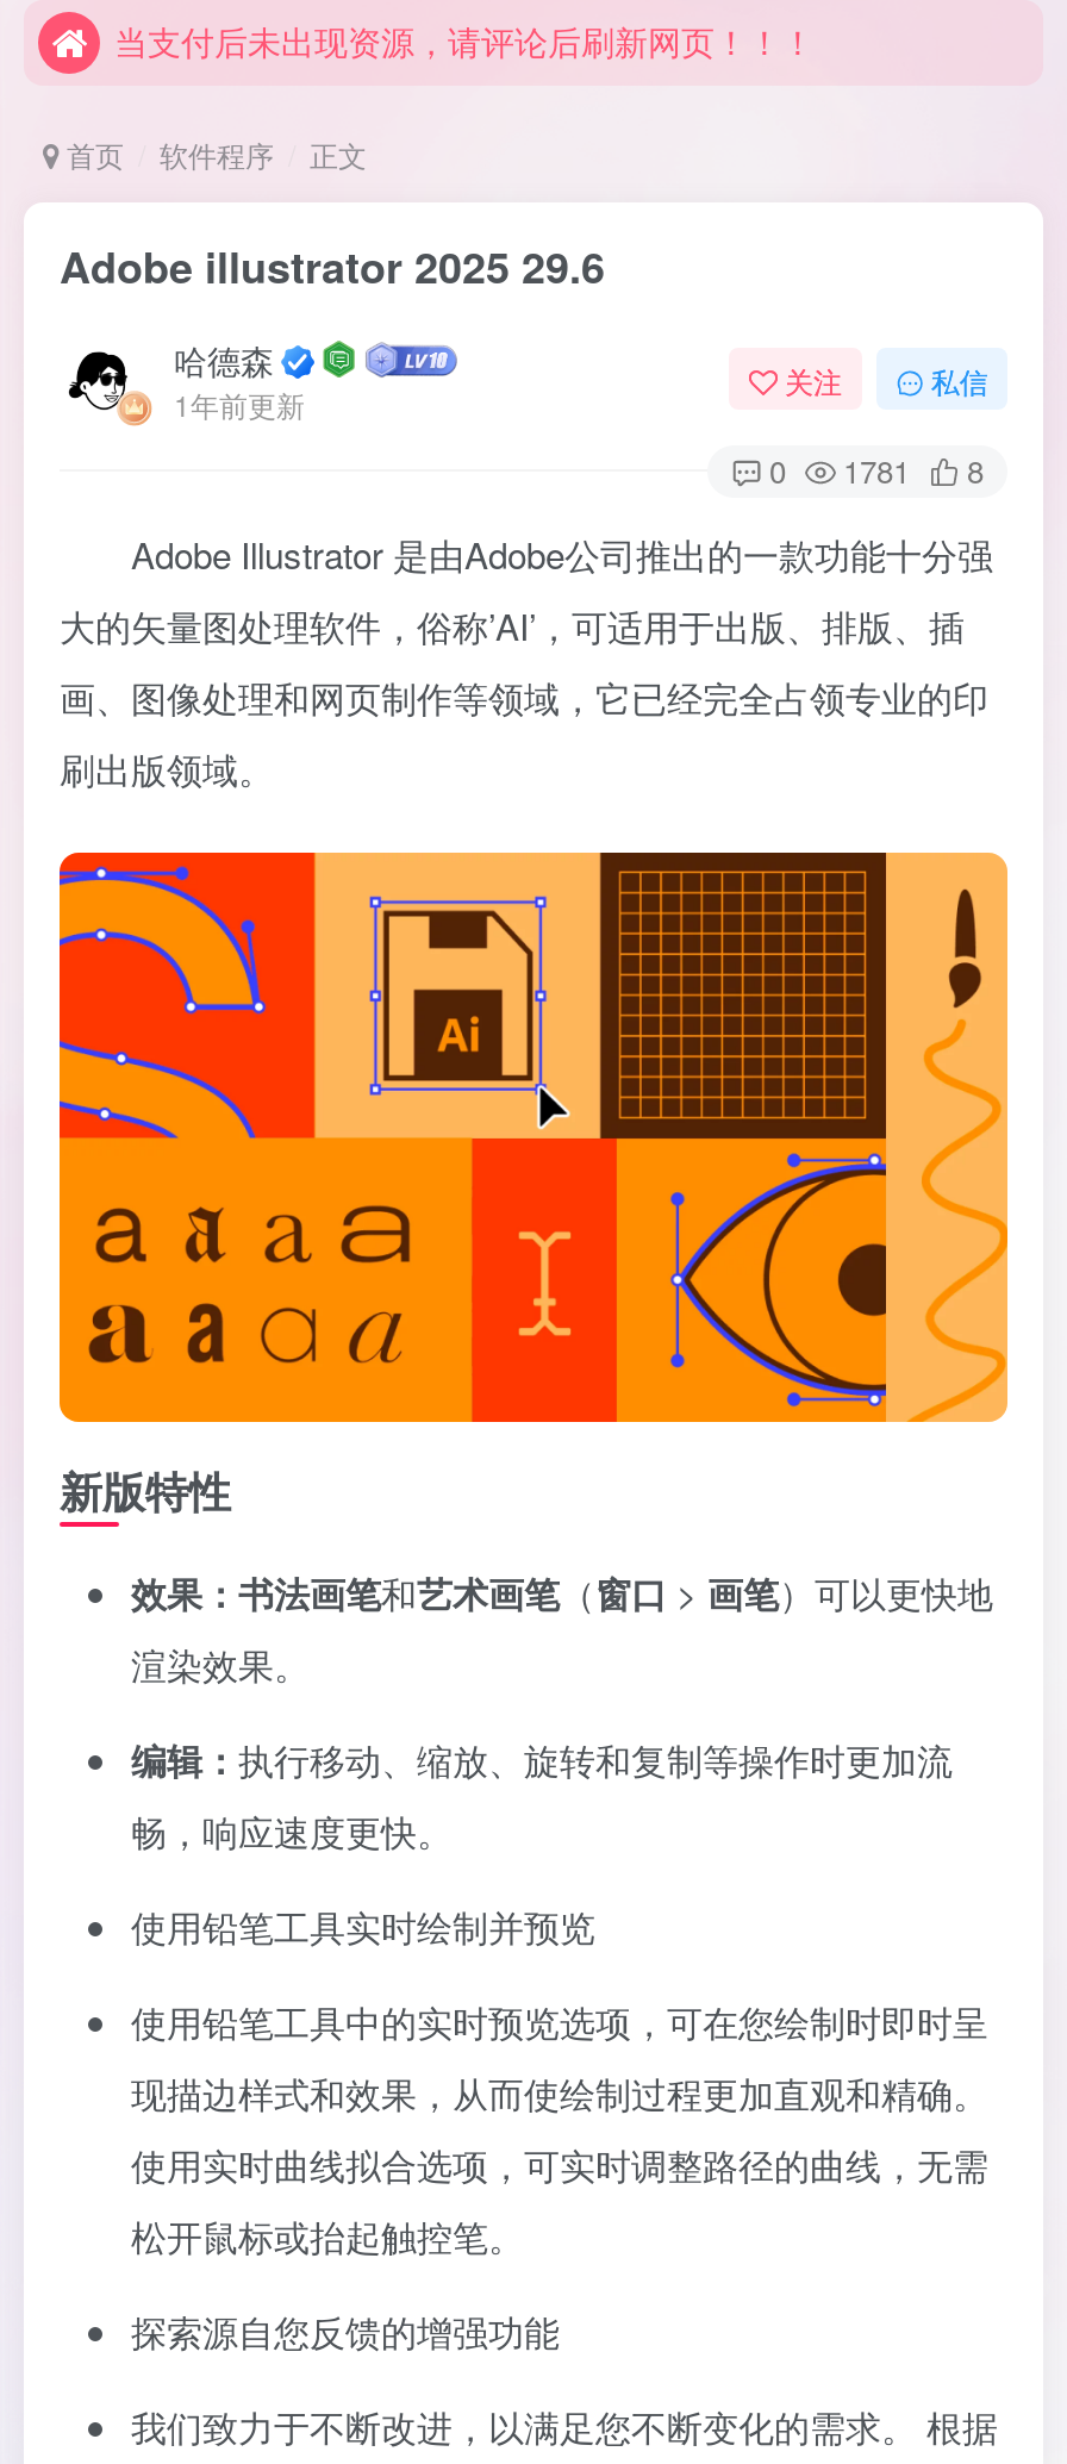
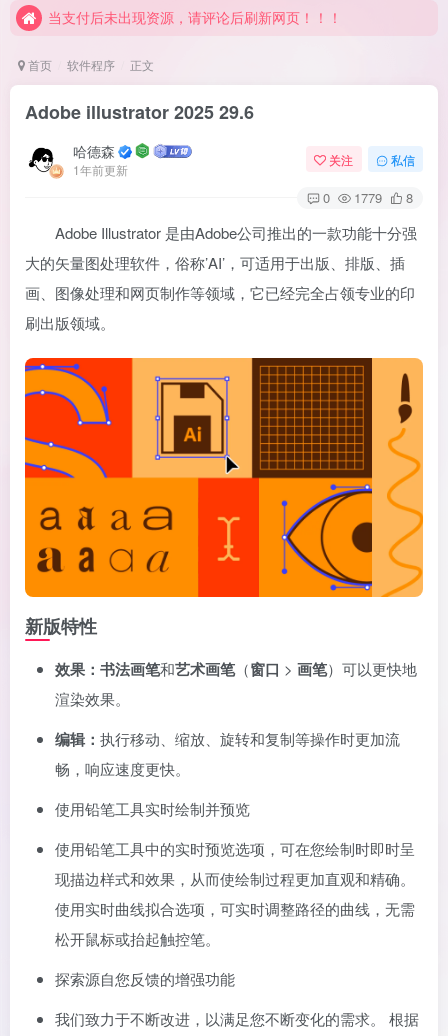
- 0 1781 8
+ 0 1779 8
